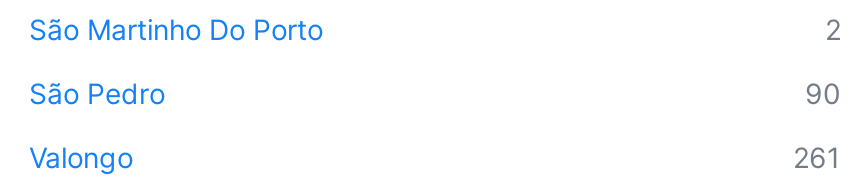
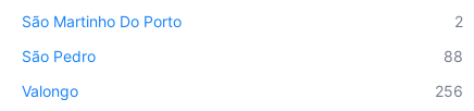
- 90
+ 88

- 261
+ 256
